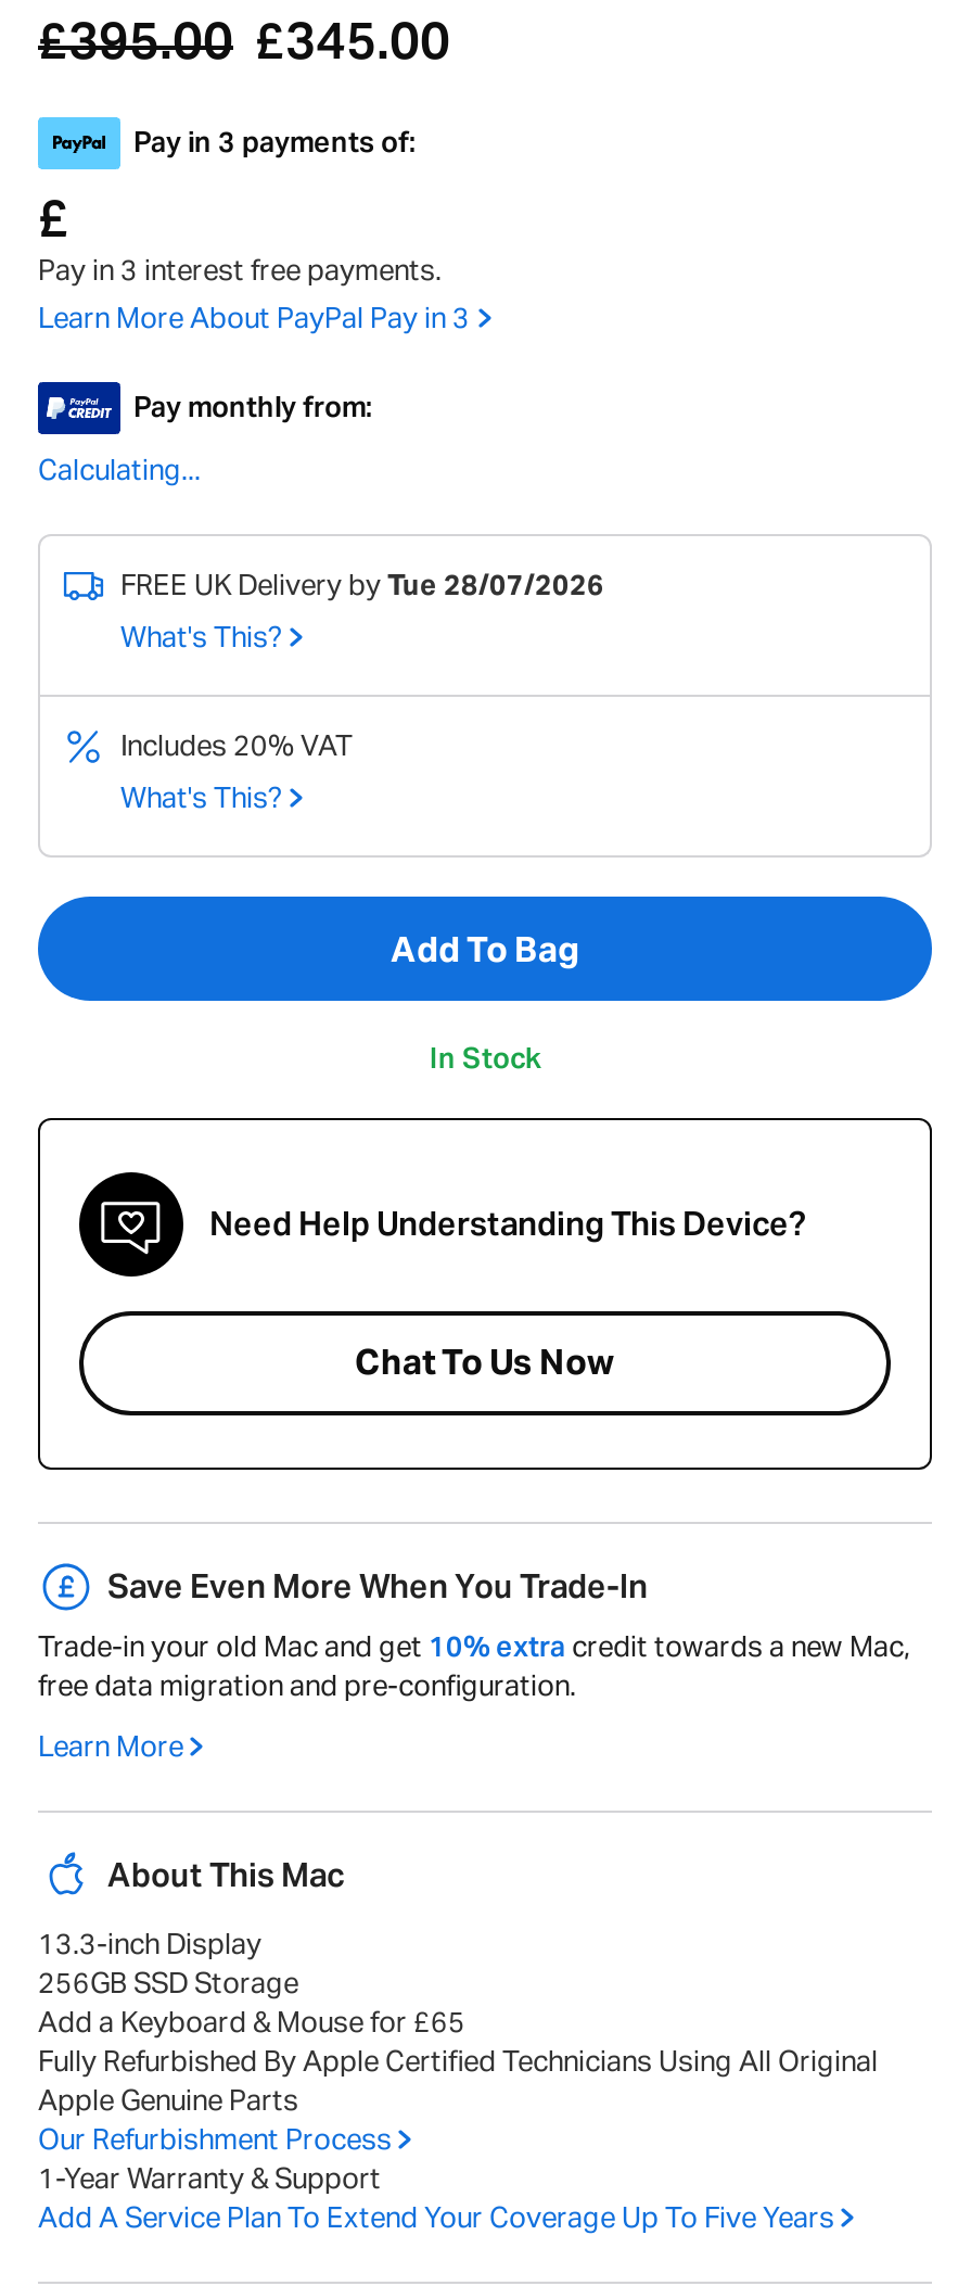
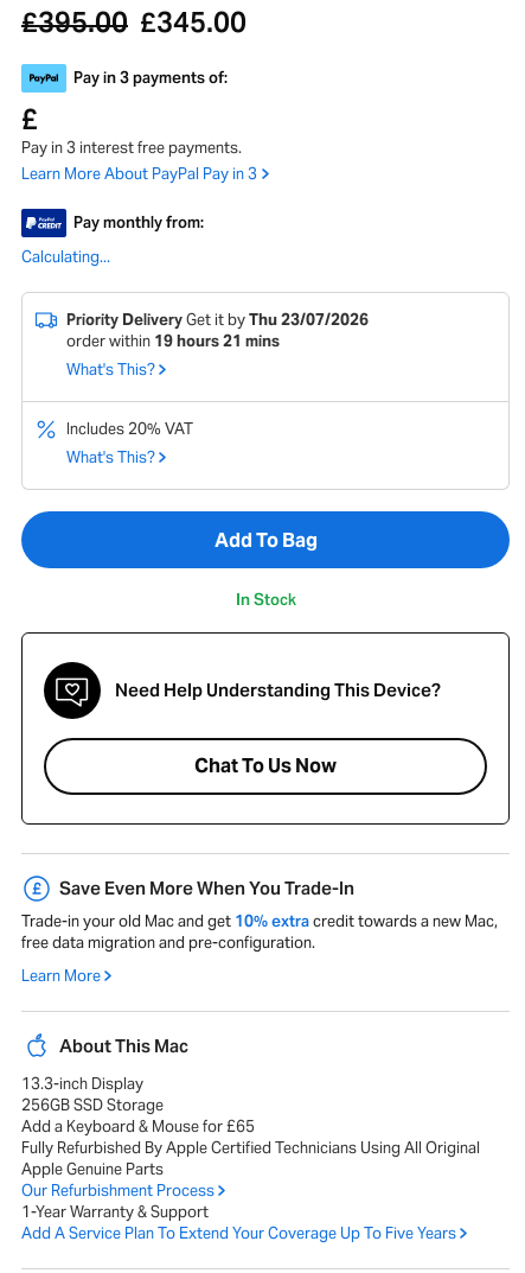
- FREE UK Delivery by Tue 28/07/2026
+ Priority Delivery Get it by Thu 23/07/2026
+ order within 19 hours 21 mins
